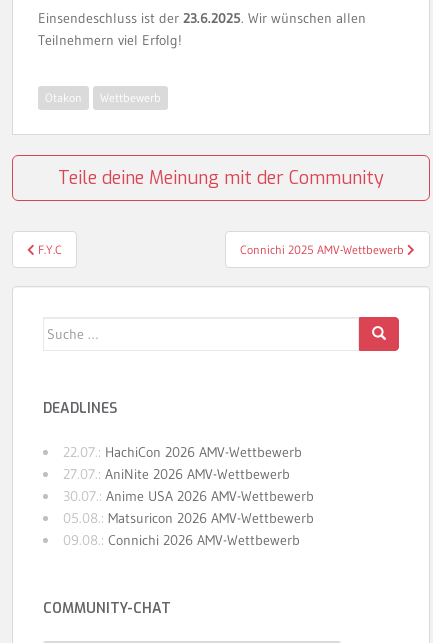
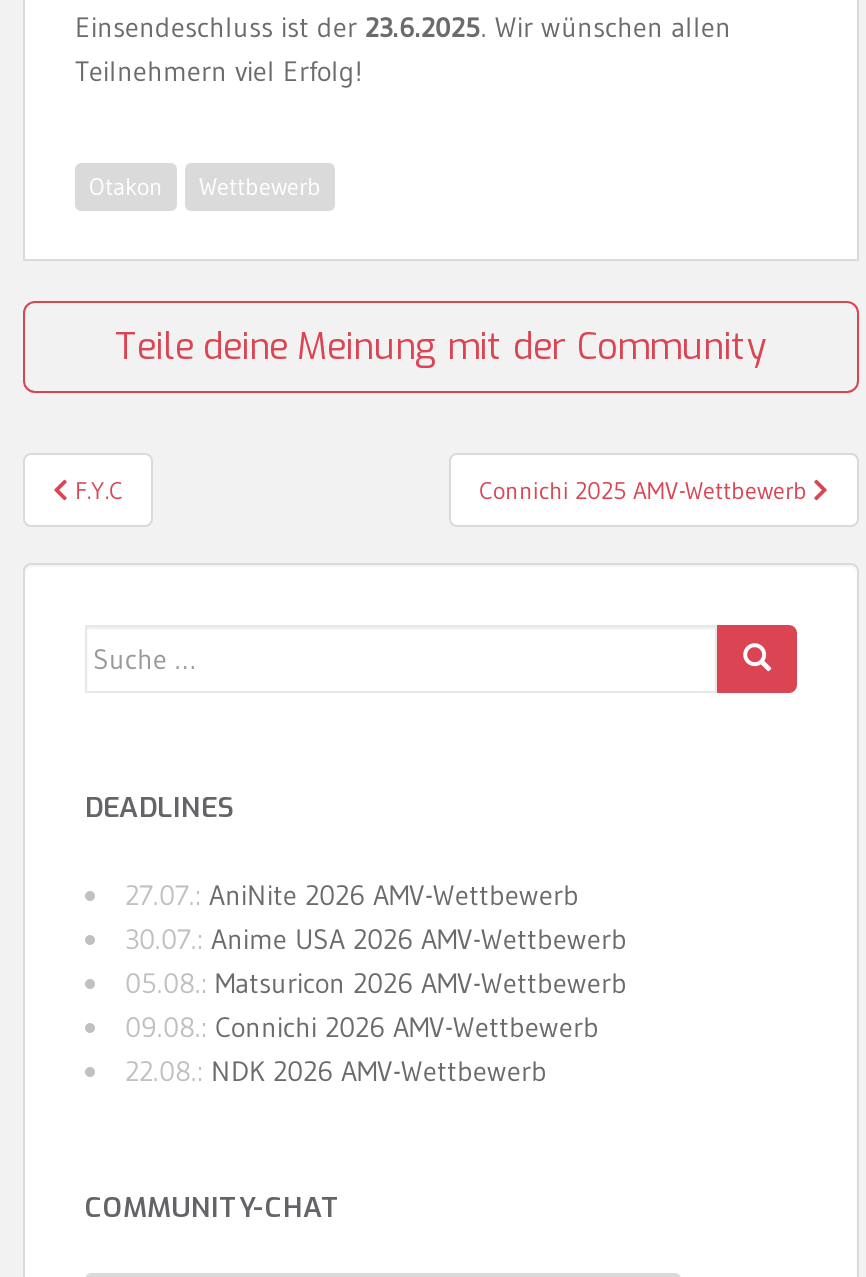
- 22.07.: HachiCon 2026 AMV-Wettbewerb

moved up: 27.07.: AniNite 2026 AMV-Wettbewerb | 30.07.: Anime USA 2026 AMV-Wettbewerb | 05.08.: Matsuricon 2026 AMV-Wettbewerb | 09.08.: Connichi 2026 AMV-Wettbewerb

+ 22.08.: NDK 2026 AMV-Wettbewerb
